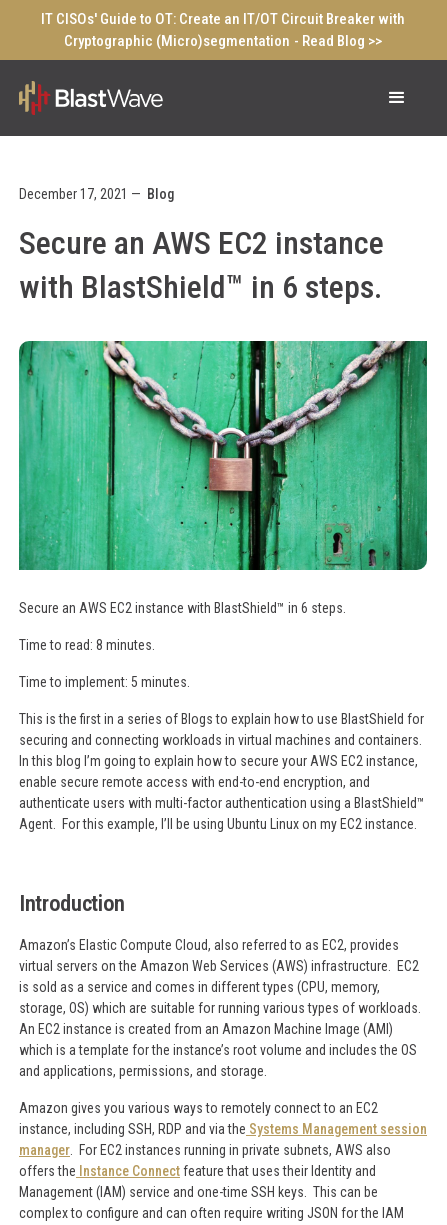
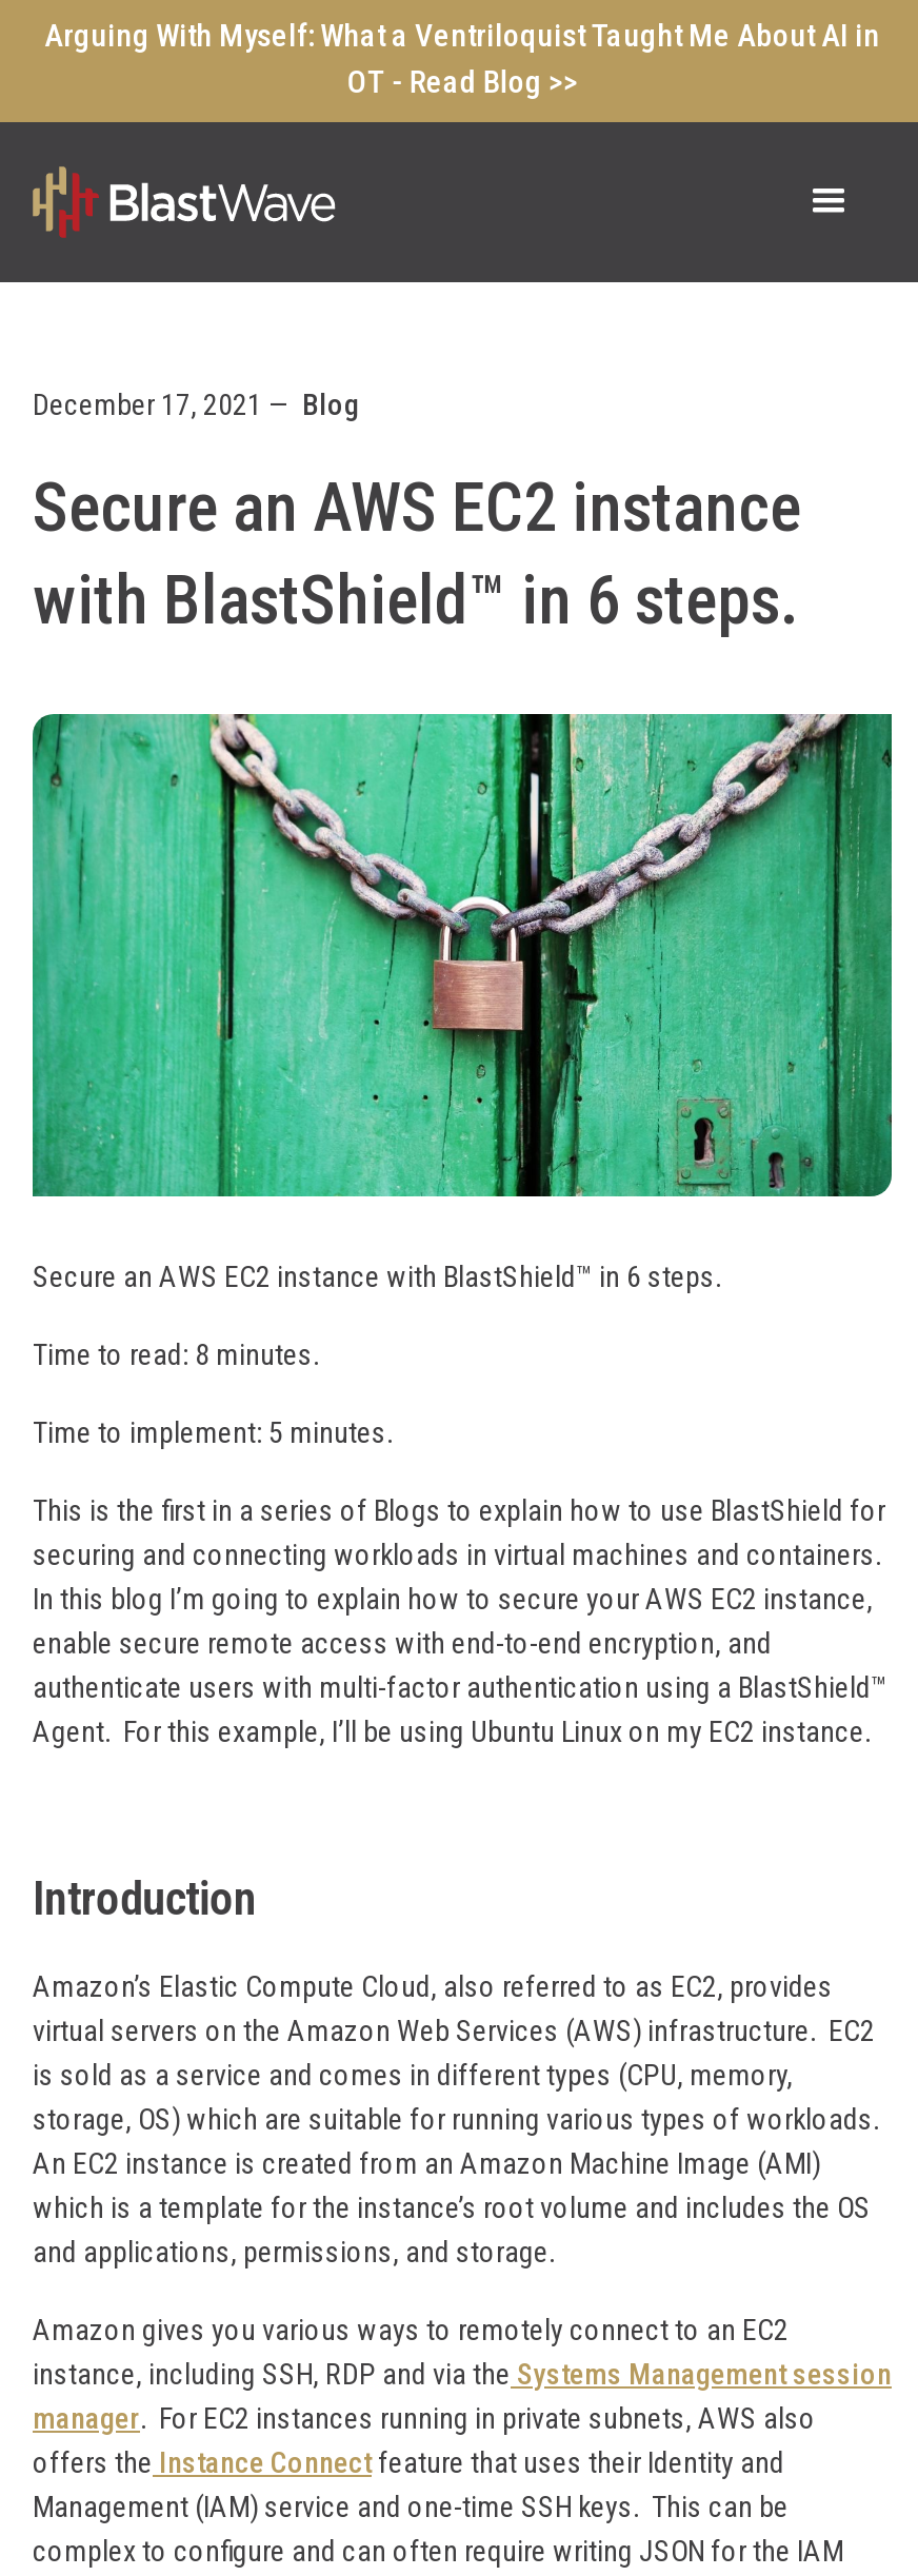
- IT CISOs' Guide to OT: Create an IT/OT Circuit Breaker with
- Cryptographic (Micro)segmentation - Read Blog >>
+ Arguing With Myself: What a Ventriloquist Taught Me About AI in
+ OT - Read Blog >>
